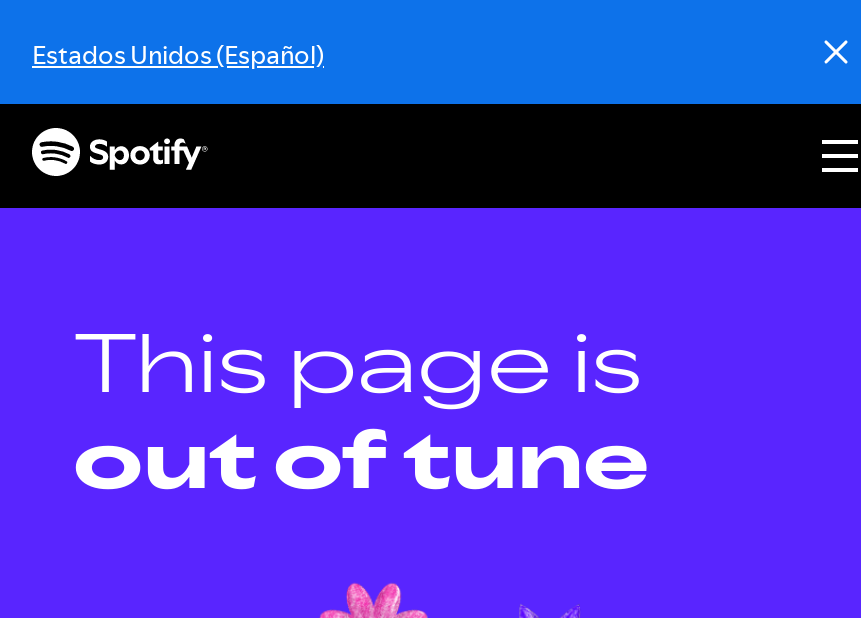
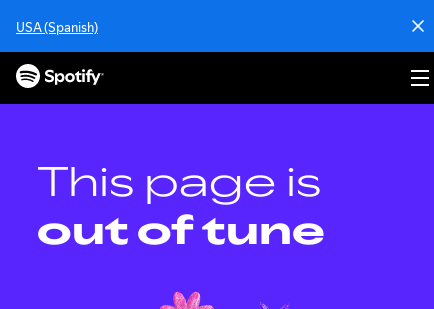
- Estados Unidos (Español)
+ USA (Spanish)
